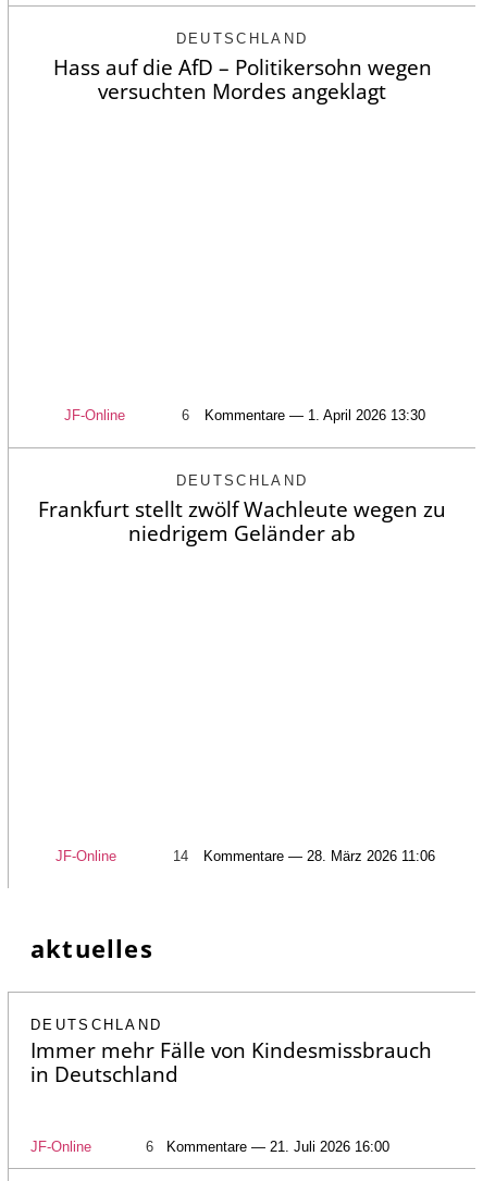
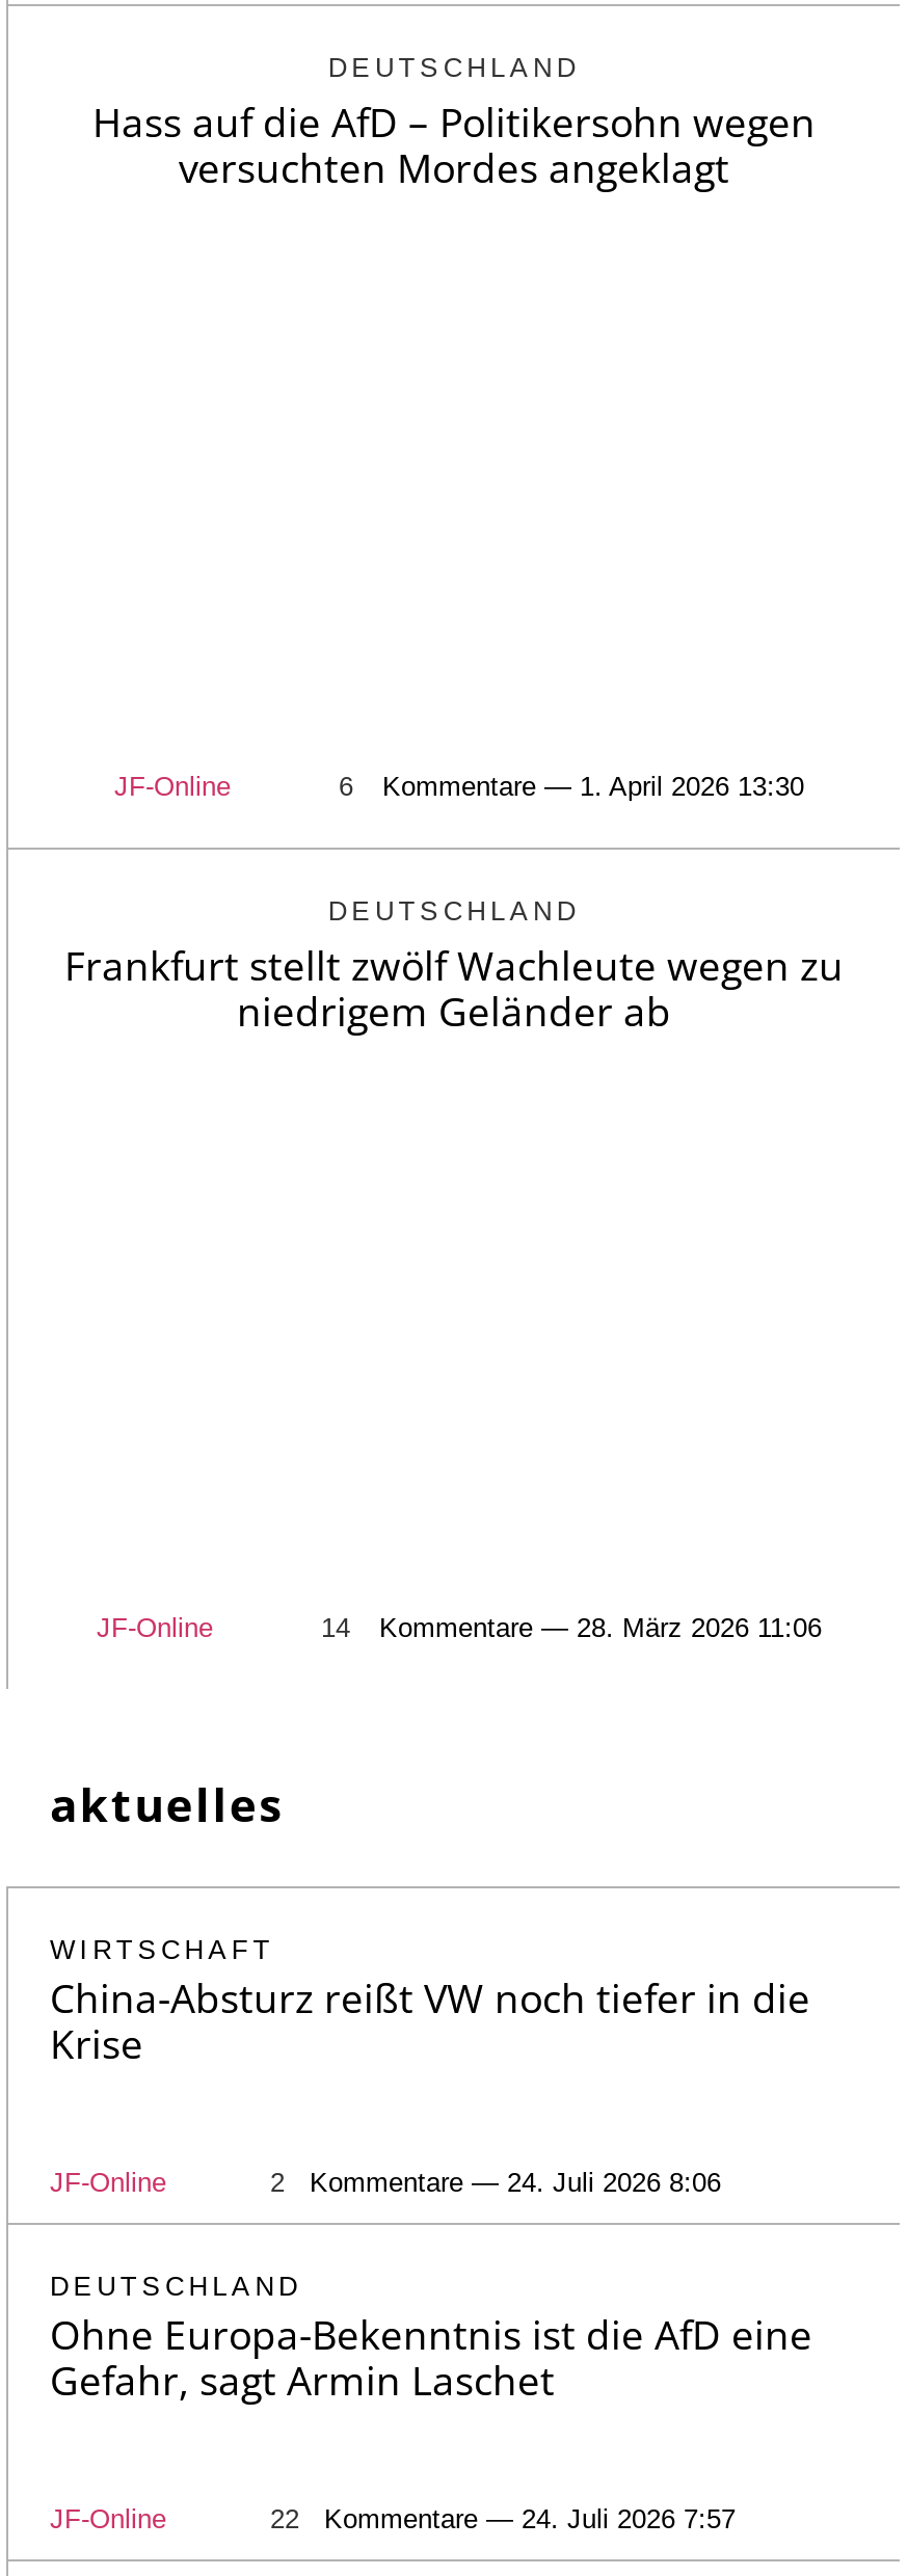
+ WIRTSCHAFT
+ China-Absturz reißt VW noch tiefer in die
+ Krise
+ JF-Online
+ 2
+ Kommentare — 24. Juli 2026 8:06

- Immer mehr Fälle von Kindesmissbrauch
- in Deutschland
+ Ohne Europa-Bekenntnis ist die AfD eine
+ Gefahr, sagt Armin Laschet

- 6
+ 22

- Kommentare — 21. Juli 2026 16:00
+ Kommentare — 24. Juli 2026 7:57
